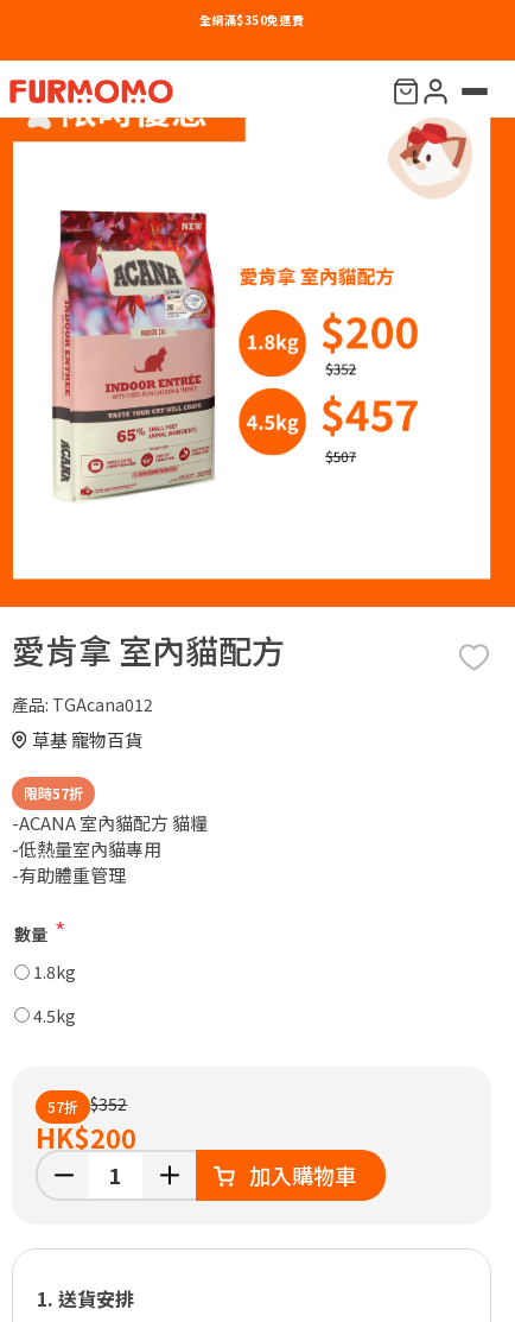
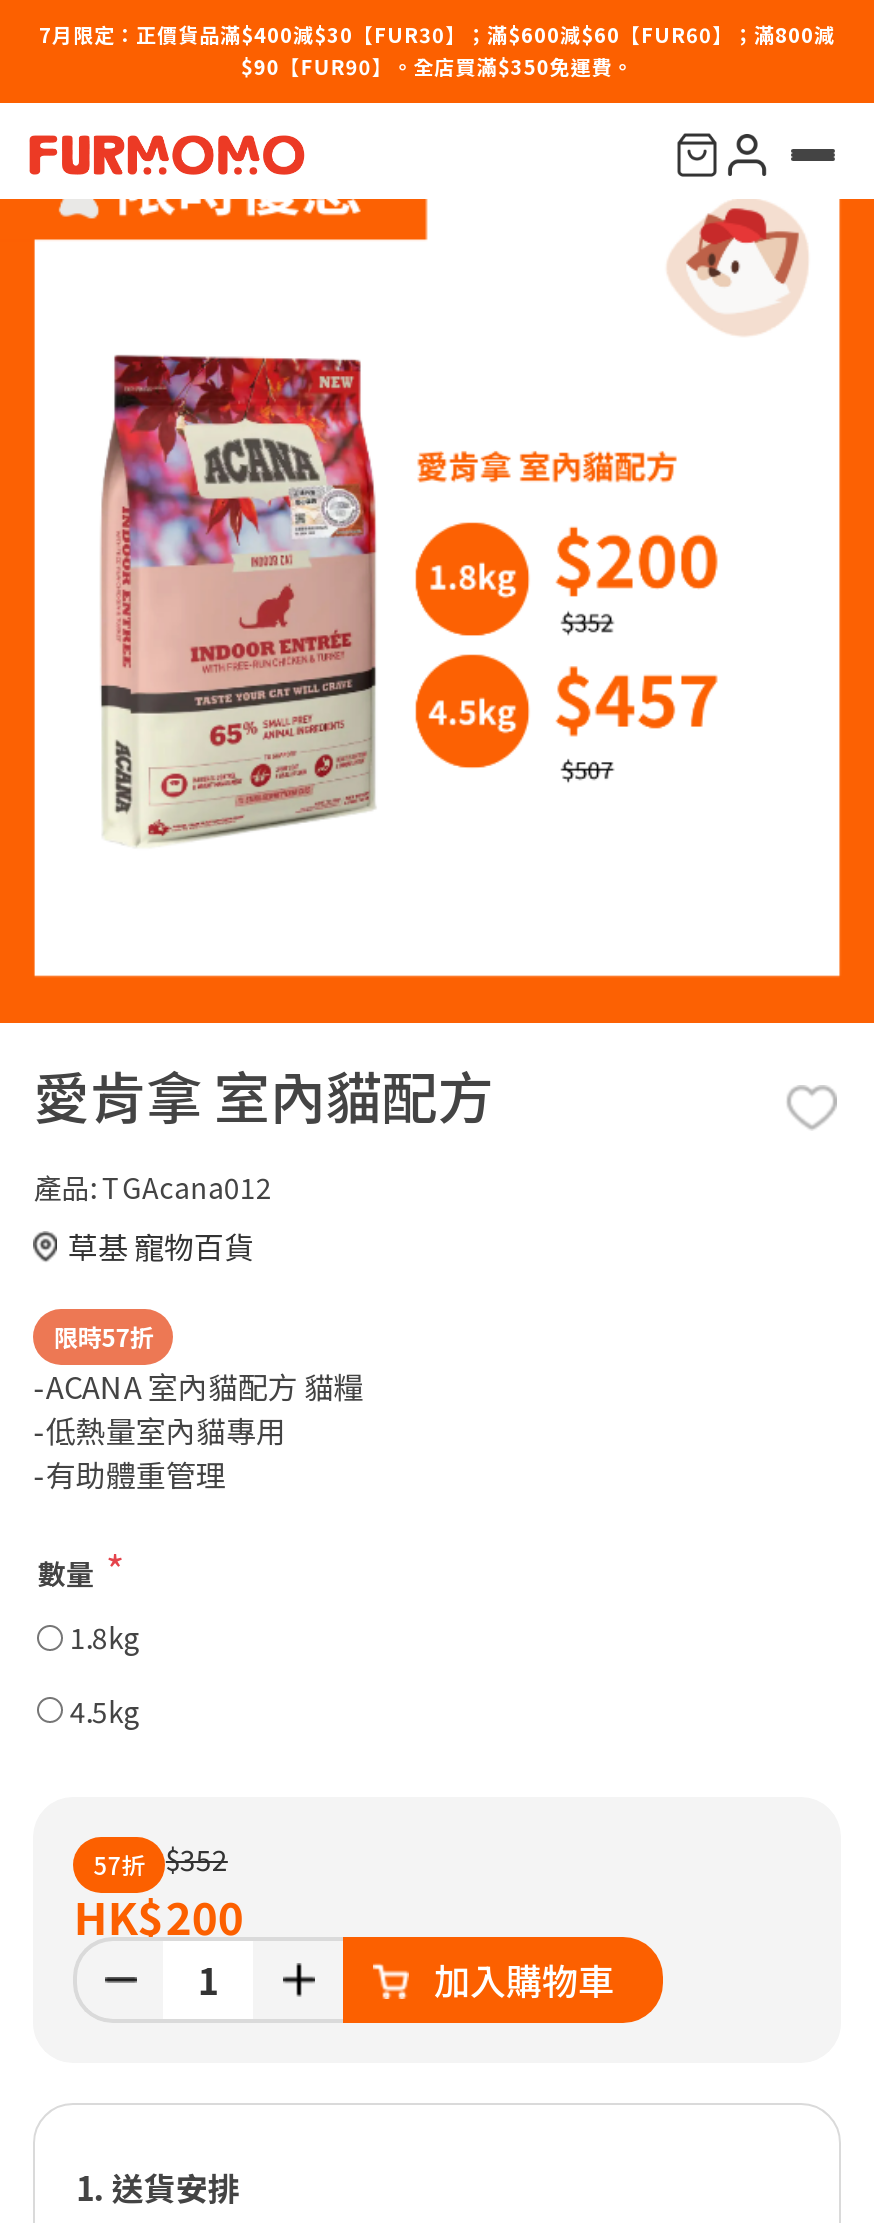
- 全網滿$350免運費
+ 7月限定：正價貨品滿$400減$30【FUR30】；滿$600減$60【FUR60】；滿800減
+ $90【FUR90】。全店買滿$350免運費。
